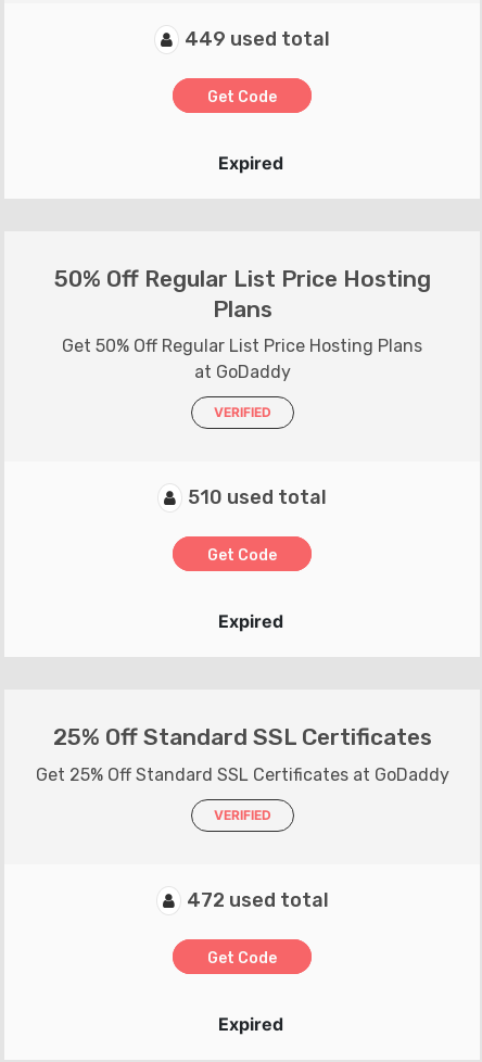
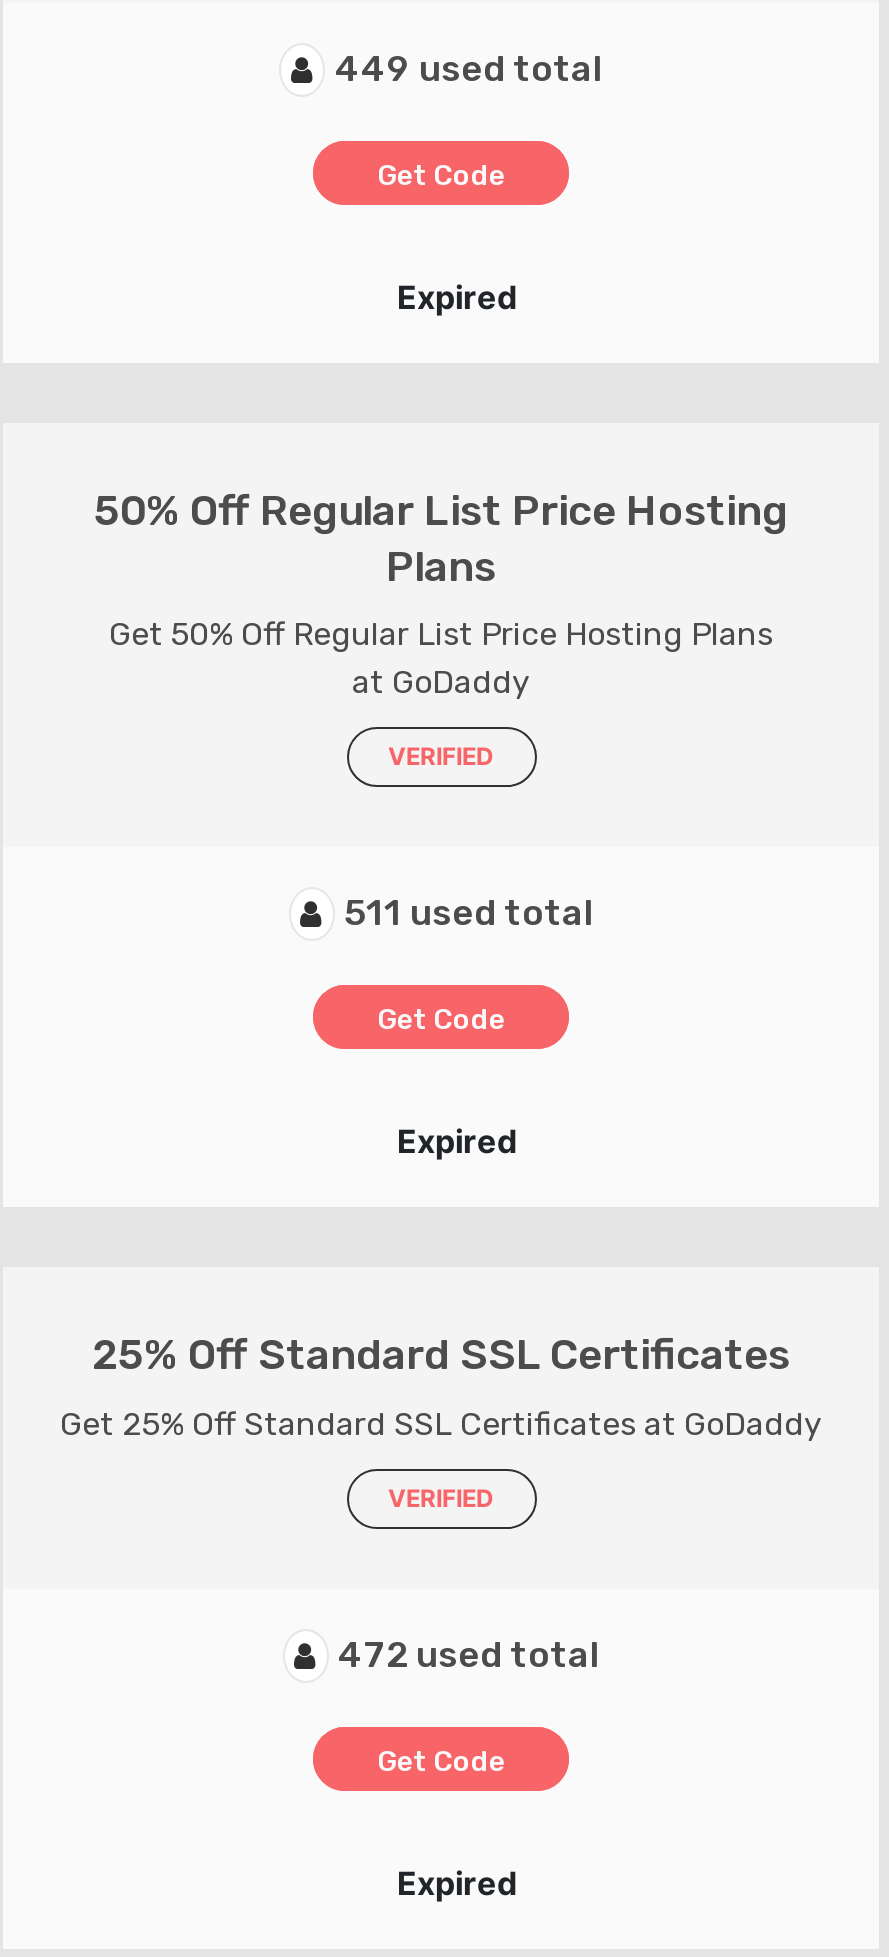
- 510 used total
+ 511 used total
